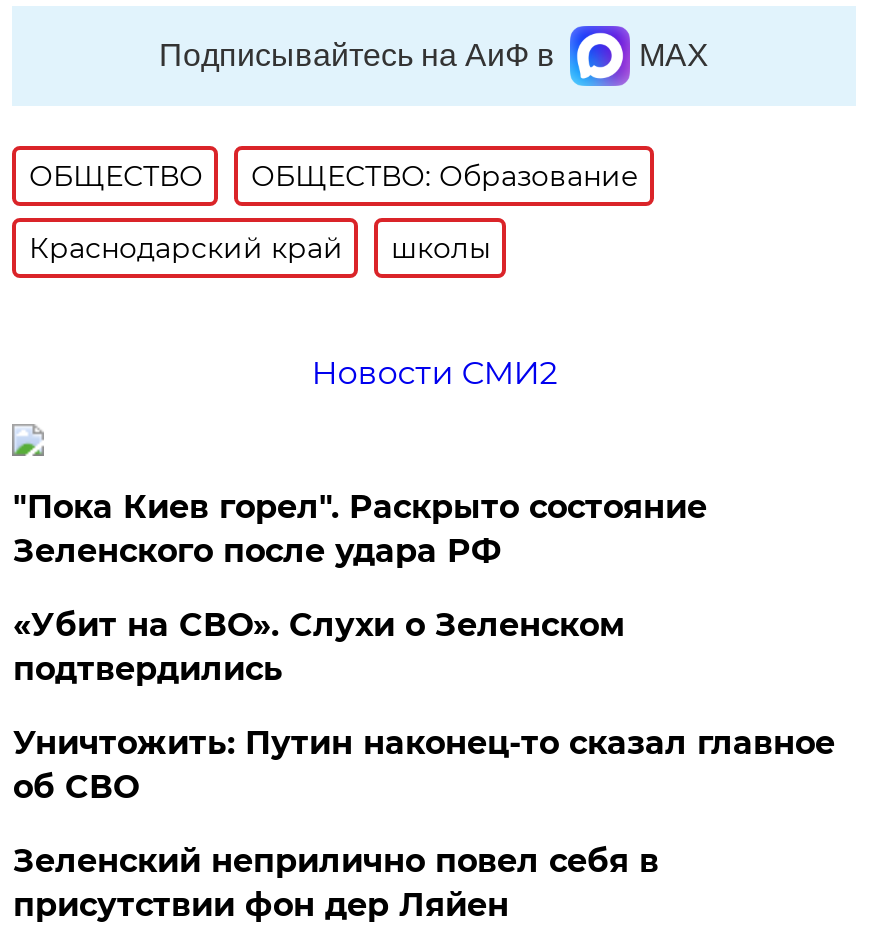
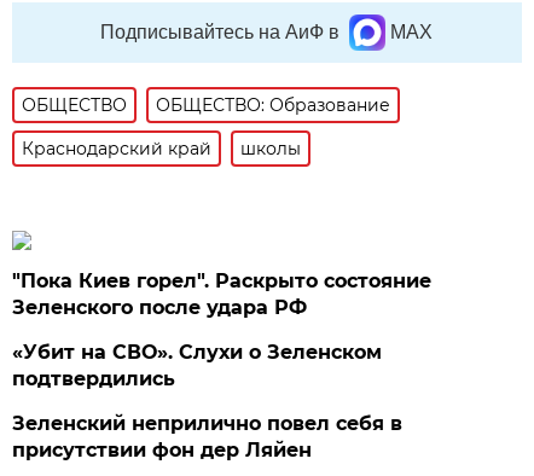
- Новости СМИ2

- Уничтожить: Путин наконец-то сказал главное
- об СВО
